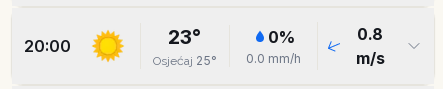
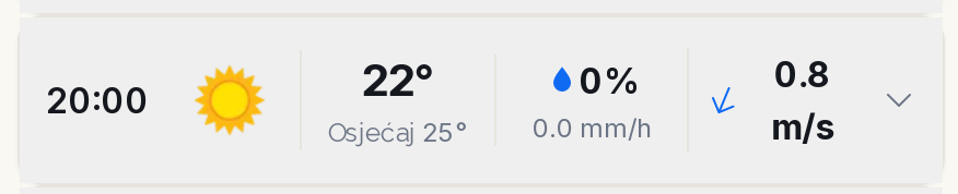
- 23°
+ 22°
